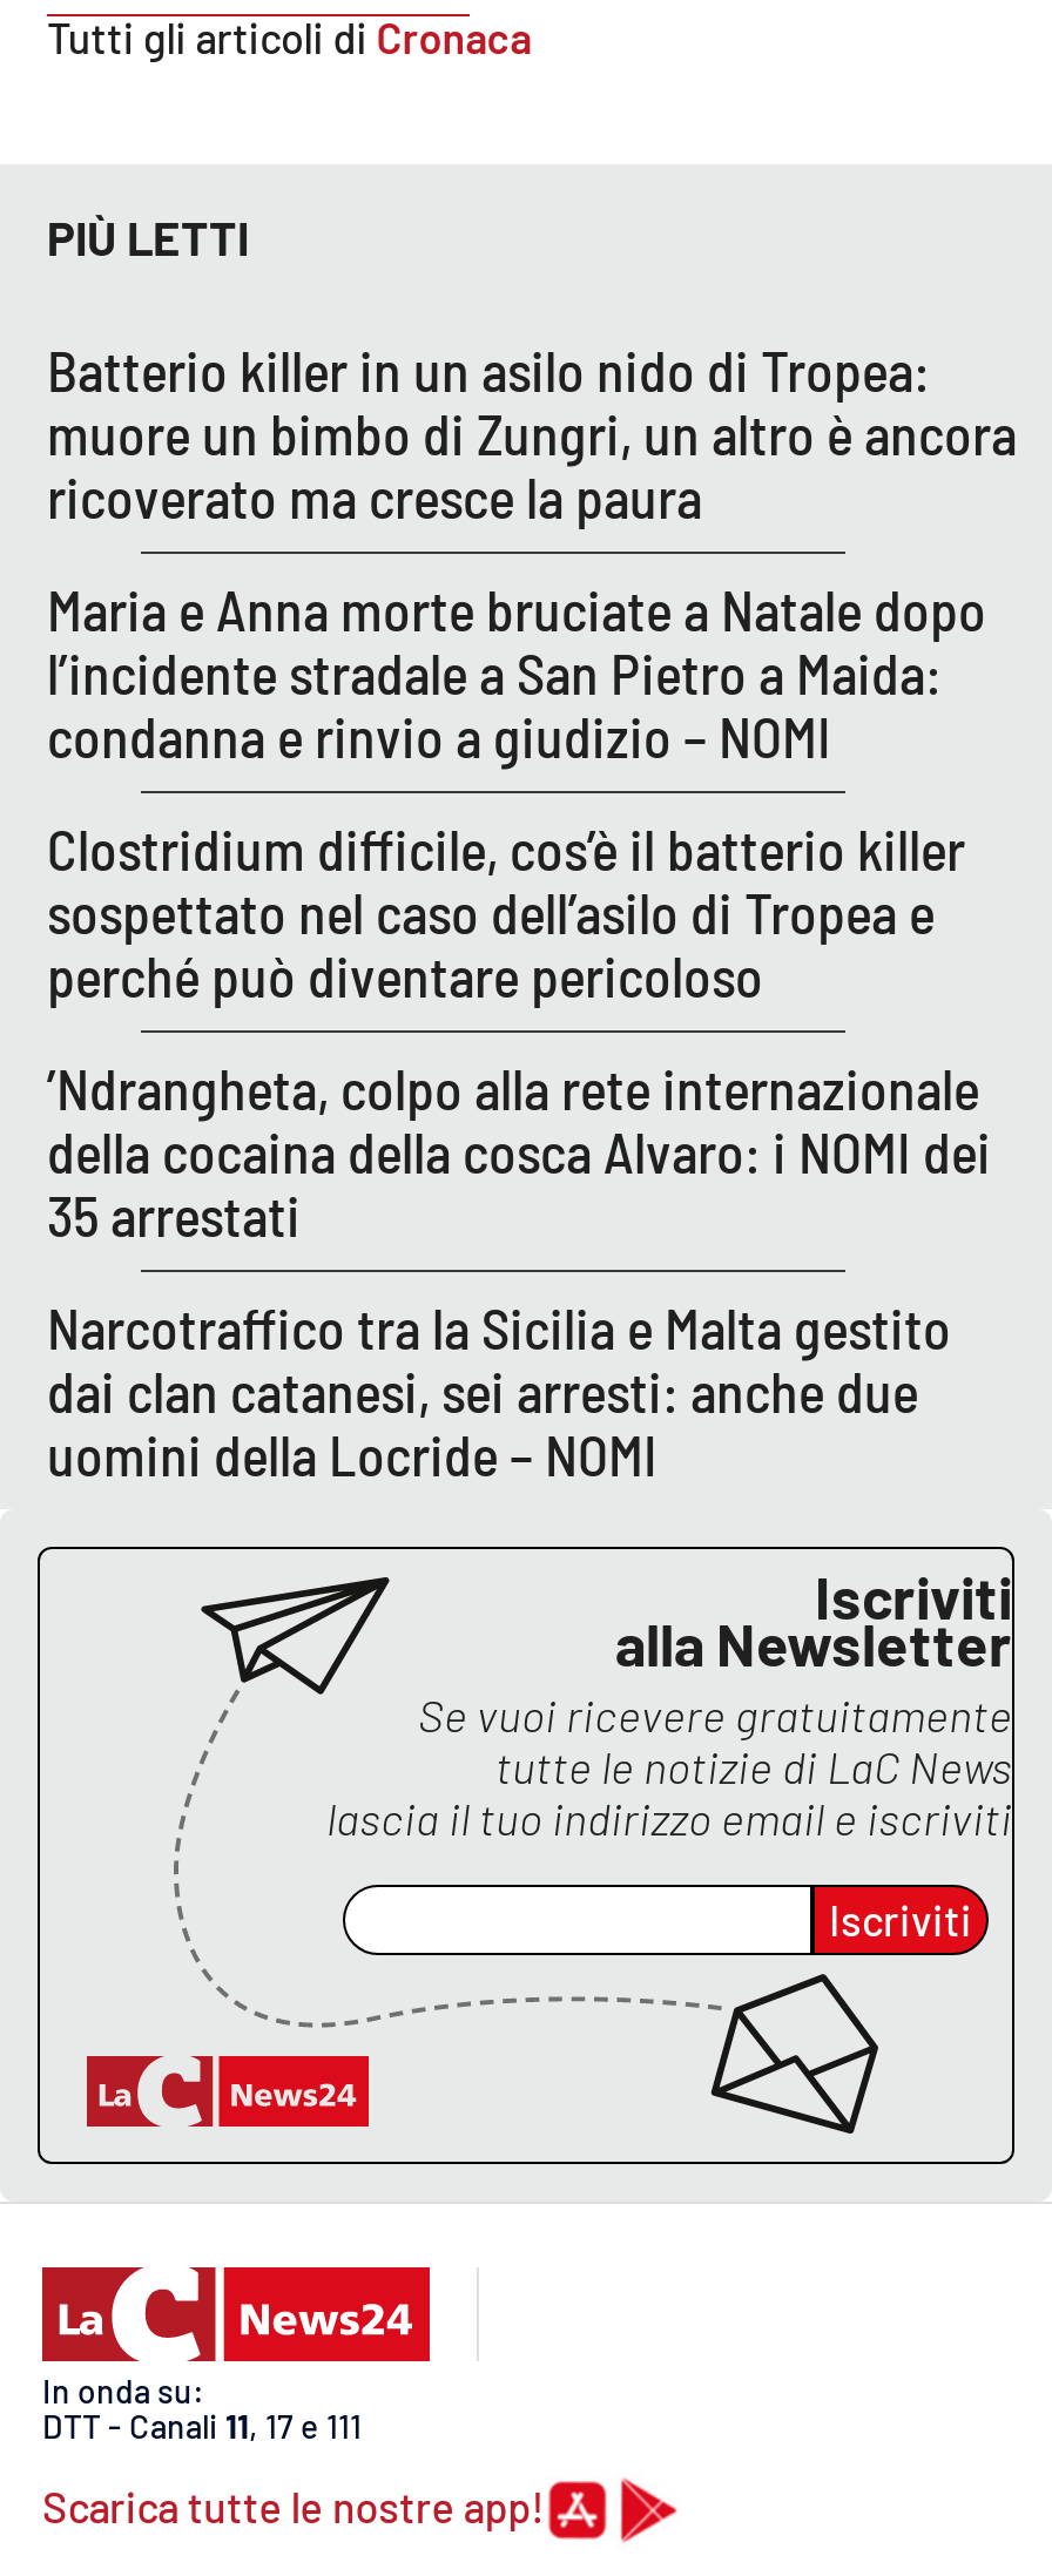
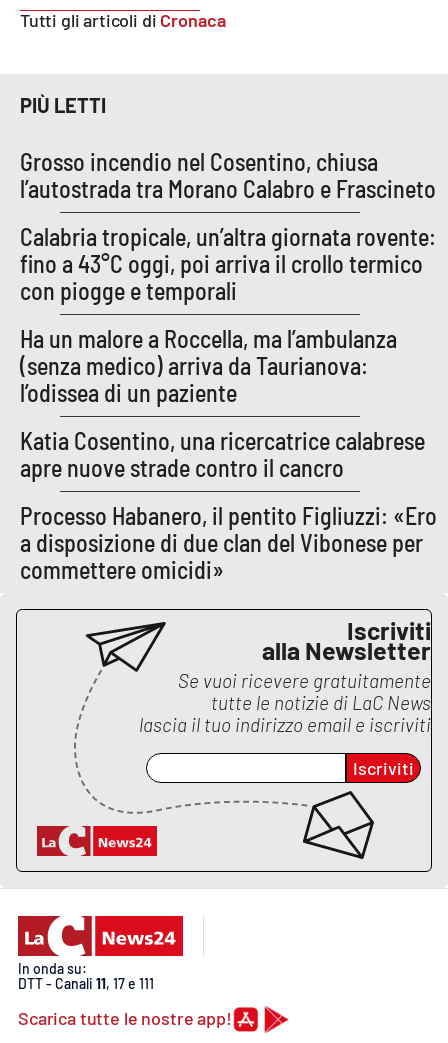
- Batterio killer in un asilo nido di Tropea:
- muore un bimbo di Zungri, un altro è ancora
- ricoverato ma cresce la paura
+ Grosso incendio nel Cosentino, chiusa
+ l’autostrada tra Morano Calabro e Frascineto

- Maria e Anna morte bruciate a Natale dopo
- l’incidente stradale a San Pietro a Maida:
- condanna e rinvio a giudizio – NOMI
+ Calabria tropicale, un’altra giornata rovente:
+ fino a 43°C oggi, poi arriva il crollo termico
+ con piogge e temporali

- Clostridium difficile, cos’è il batterio killer
- sospettato nel caso dell’asilo di Tropea e
- perché può diventare pericoloso
+ Ha un malore a Roccella, ma l’ambulanza
+ (senza medico) arriva da Taurianova:
+ l’odissea di un paziente

- ’Ndrangheta, colpo alla rete internazionale
- della cocaina della cosca Alvaro: i NOMI dei
- 35 arrestati
+ Katia Cosentino, una ricercatrice calabrese
+ apre nuove strade contro il cancro

- Narcotraffico tra la Sicilia e Malta gestito
- dai clan catanesi, sei arresti: anche due
- uomini della Locride – NOMI
+ Processo Habanero, il pentito Figliuzzi: «Ero
+ a disposizione di due clan del Vibonese per
+ commettere omicidi»
